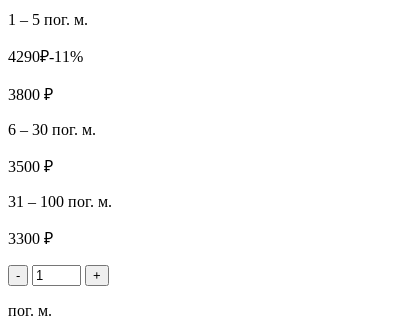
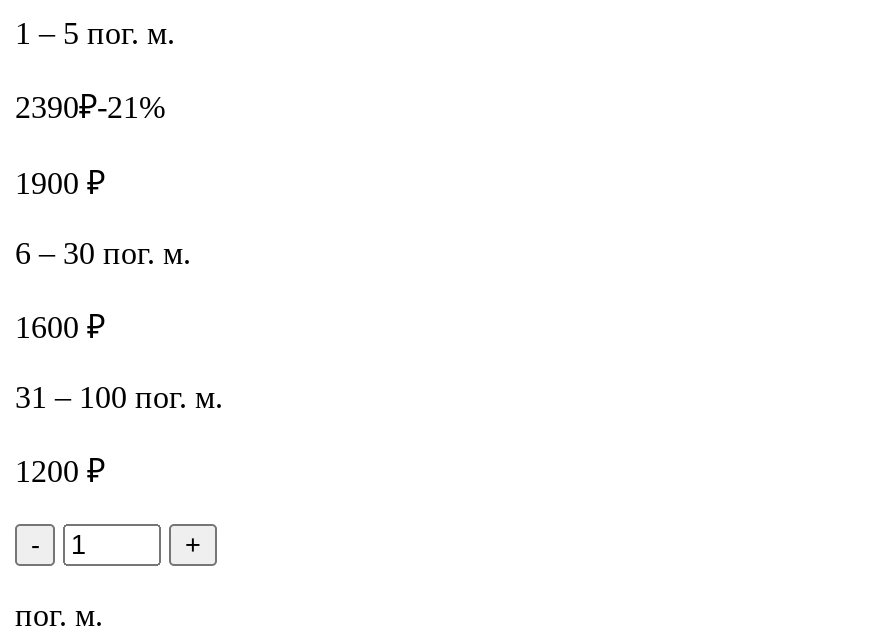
- 4290₽-11%
+ 2390₽-21%

- 3800 ₽
+ 1900 ₽

- 3500 ₽
+ 1600 ₽

- 3300 ₽
+ 1200 ₽
